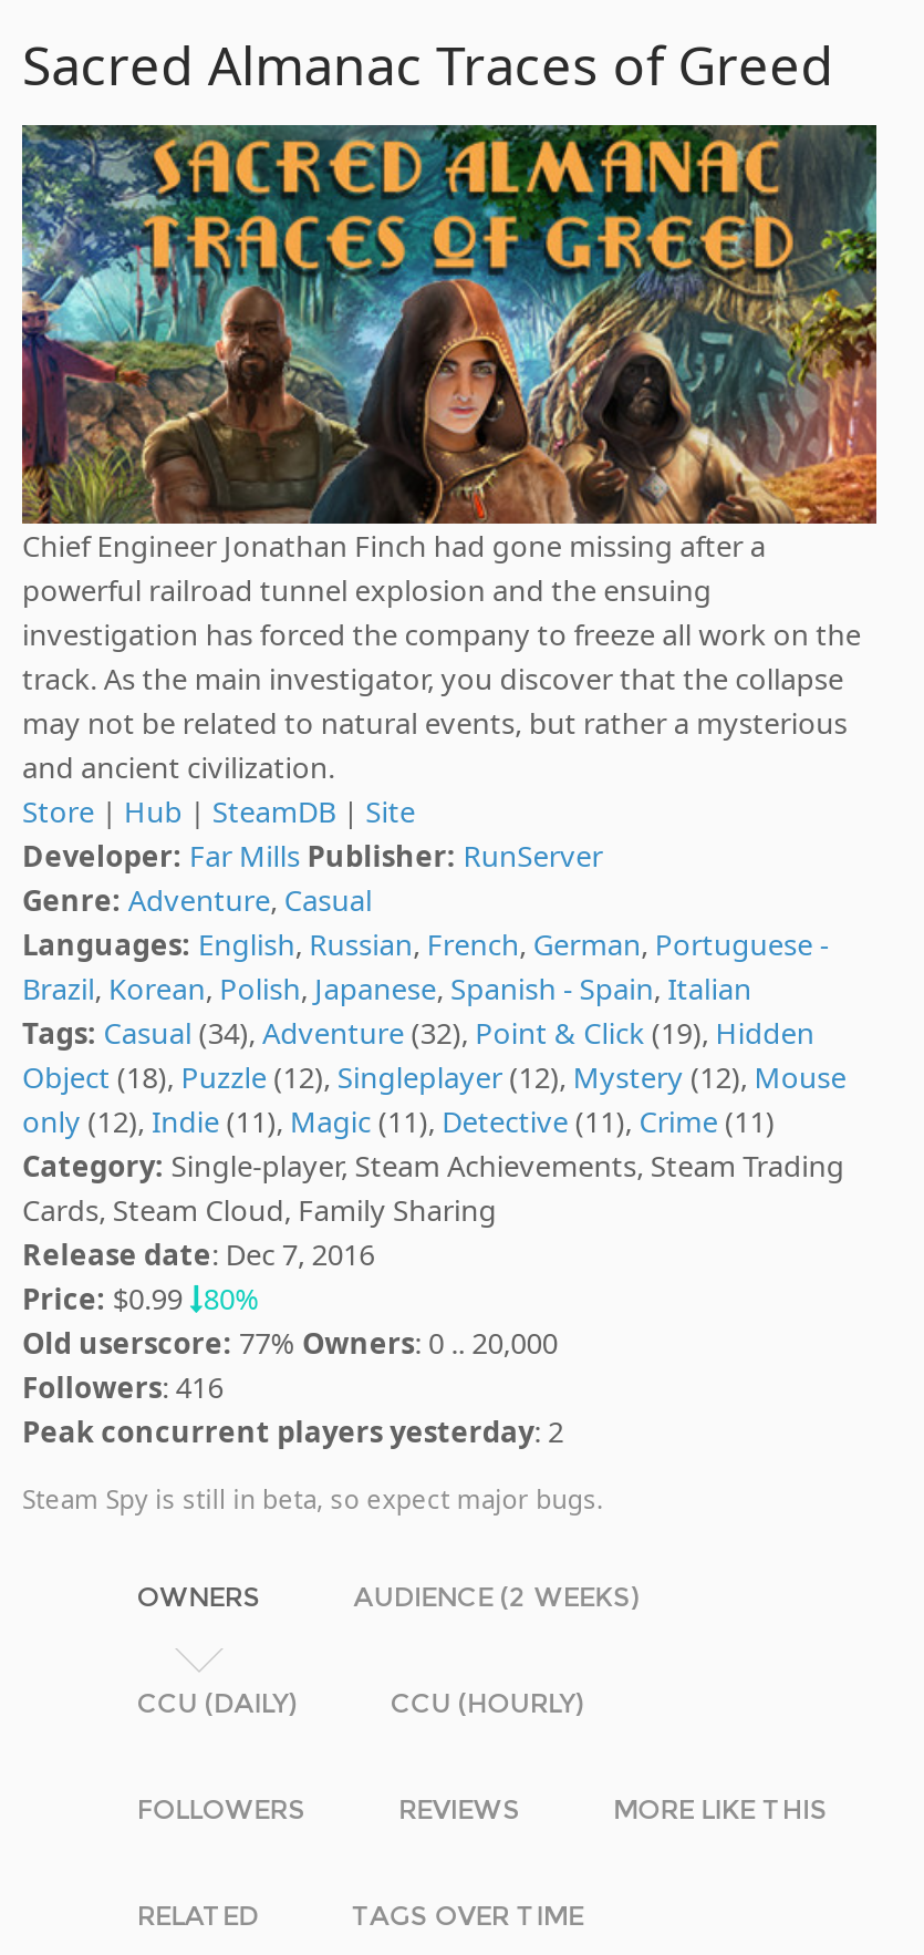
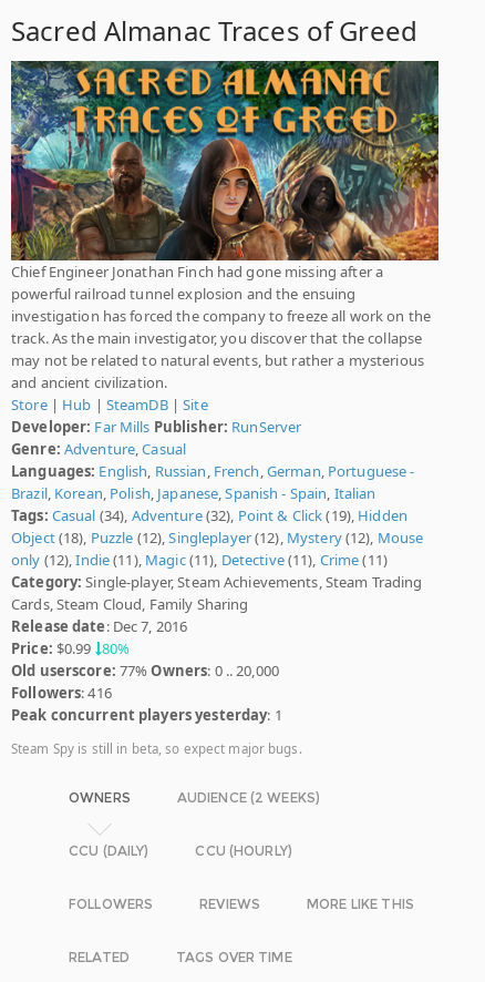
- Peak concurrent players yesterday: 2
+ Peak concurrent players yesterday: 1
